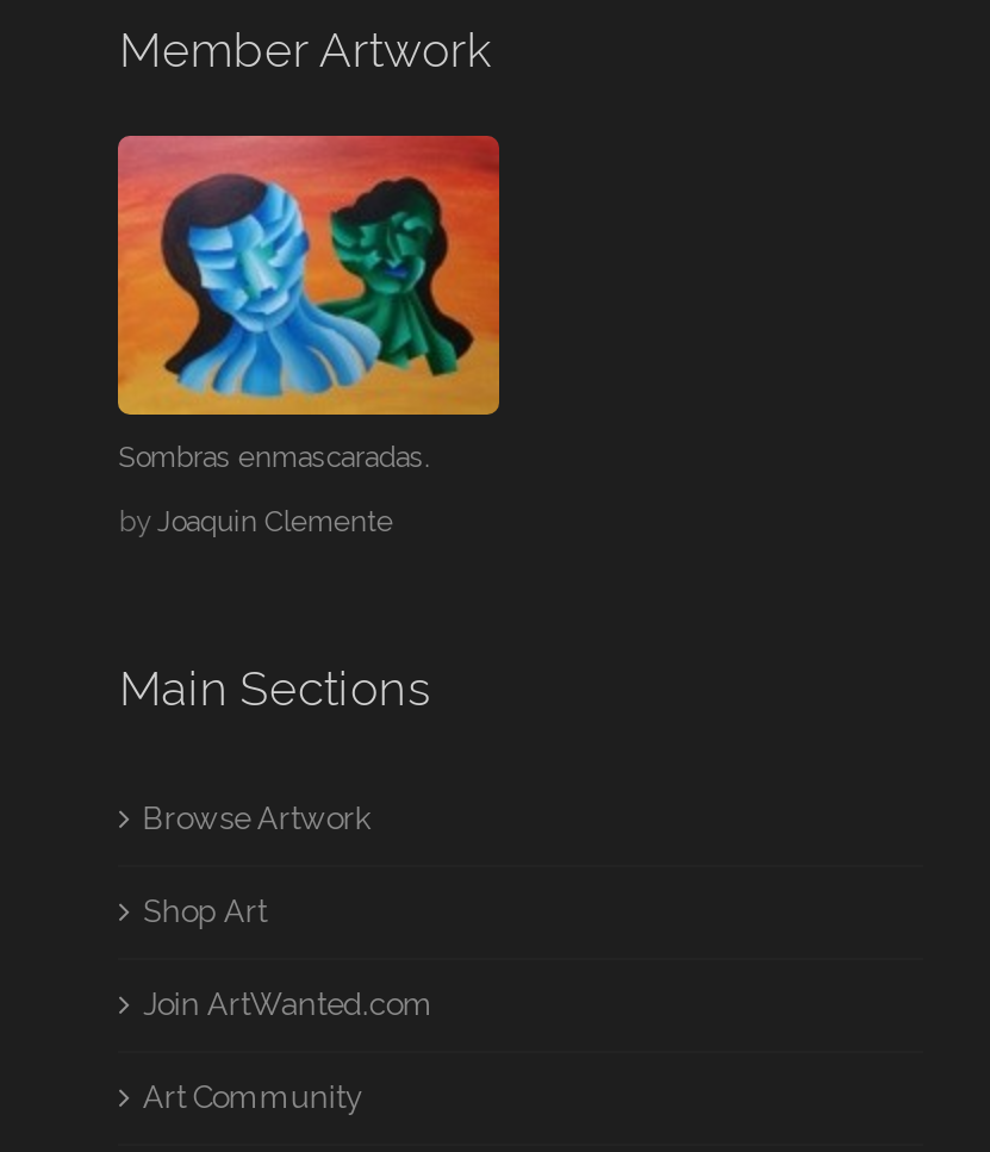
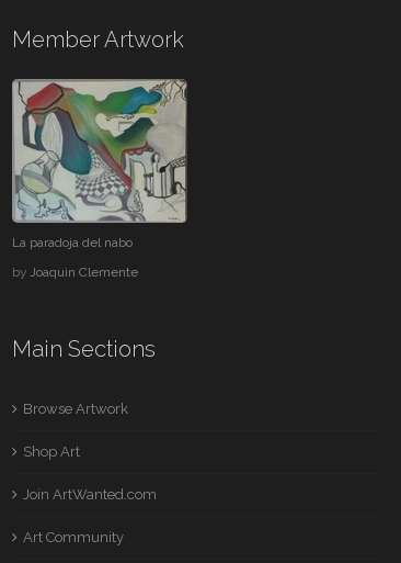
- [image]
- Sombras enmascaradas.
+ [image]
+ La paradoja del nabo
